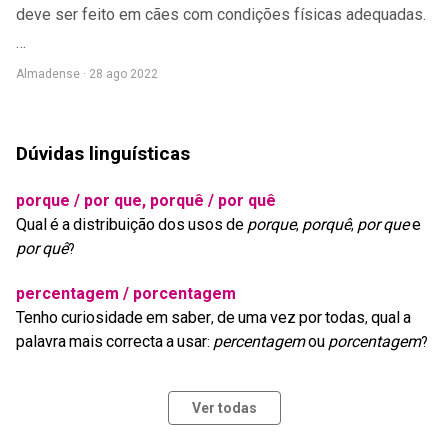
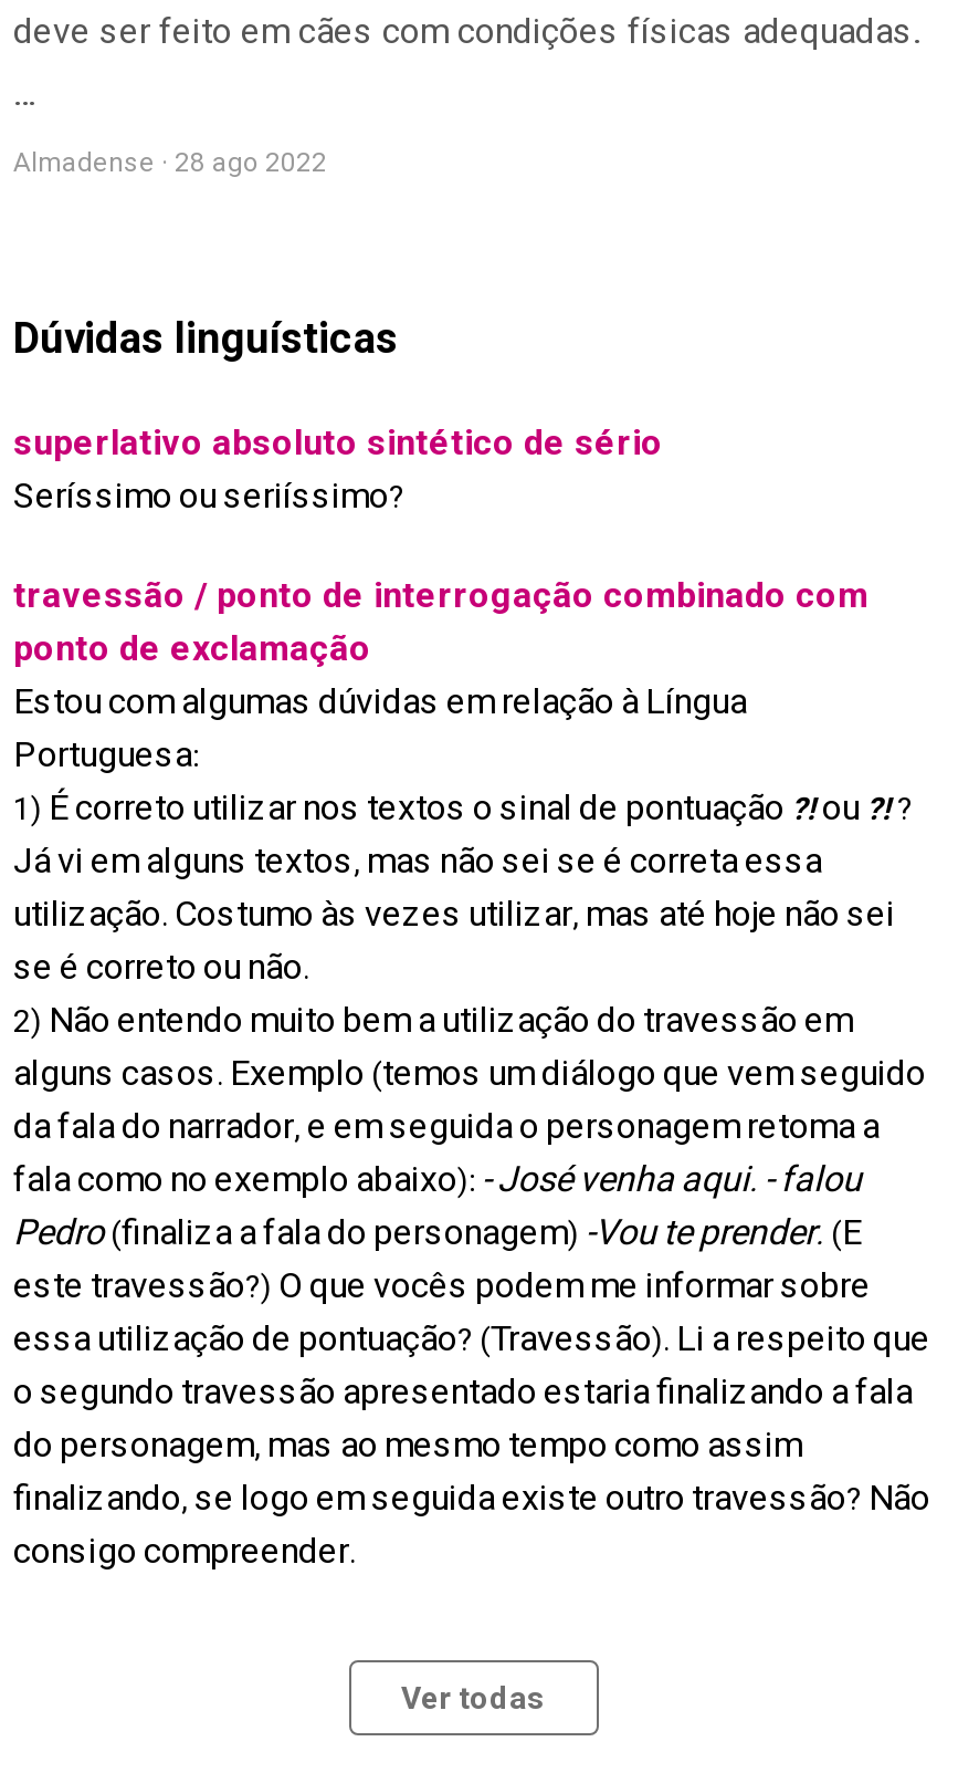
- porque / por que, porquê / por quê
- Qual é a distribuição dos usos de porque, porquê, por que e
- por quê?
+ superlativo absoluto sintético de sério
+ Seríssimo ou seriíssimo?

- percentagem / porcentagem
- Tenho curiosidade em saber, de uma vez por todas, qual a
- palavra mais correcta a usar: percentagem ou porcentagem?
+ travessão / ponto de interrogação combinado com
+ ponto de exclamação
+ Estou com algumas dúvidas em relação à Língua
+ Portuguesa:
+ 1) É correto utilizar nos textos o sinal de pontuação ?! ou ?!?
+ Já vi em alguns textos, mas não sei se é correta essa
+ utilização. Costumo às vezes utilizar, mas até hoje não sei
+ se é correto ou não.
+ 2) Não entendo muito bem a utilização do travessão em
+ alguns casos. Exemplo (temos um diálogo que vem seguido
+ da fala do narrador, e em seguida o personagem retoma a
+ fala como no exemplo abaixo): - José venha aqui. - falou
+ Pedro (finaliza a fala do personagem) -Vou te prender. (E
+ este travessão?) O que vocês podem me informar sobre
+ essa utilização de pontuação? (Travessão). Li a respeito que
+ o segundo travessão apresentado estaria finalizando a fala
+ do personagem, mas ao mesmo tempo como assim
+ finalizando, se logo em seguida existe outro travessão? Não
+ consigo compreender.
